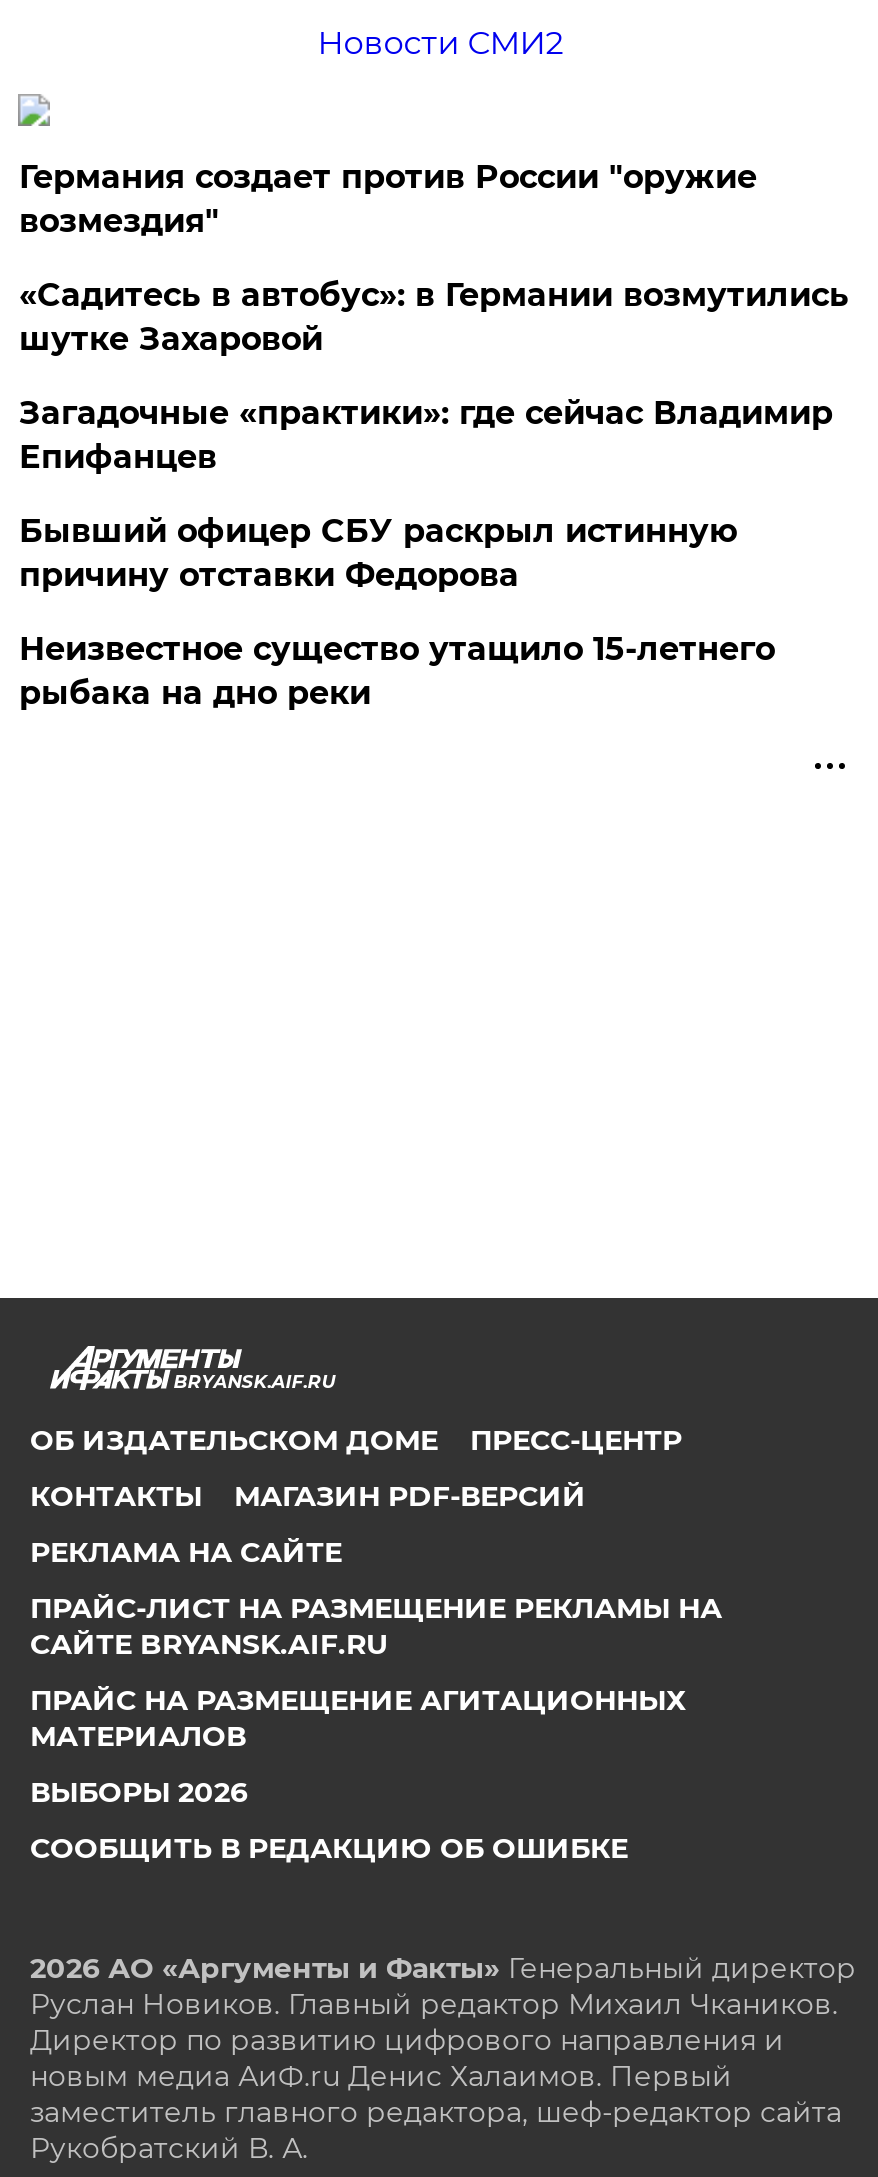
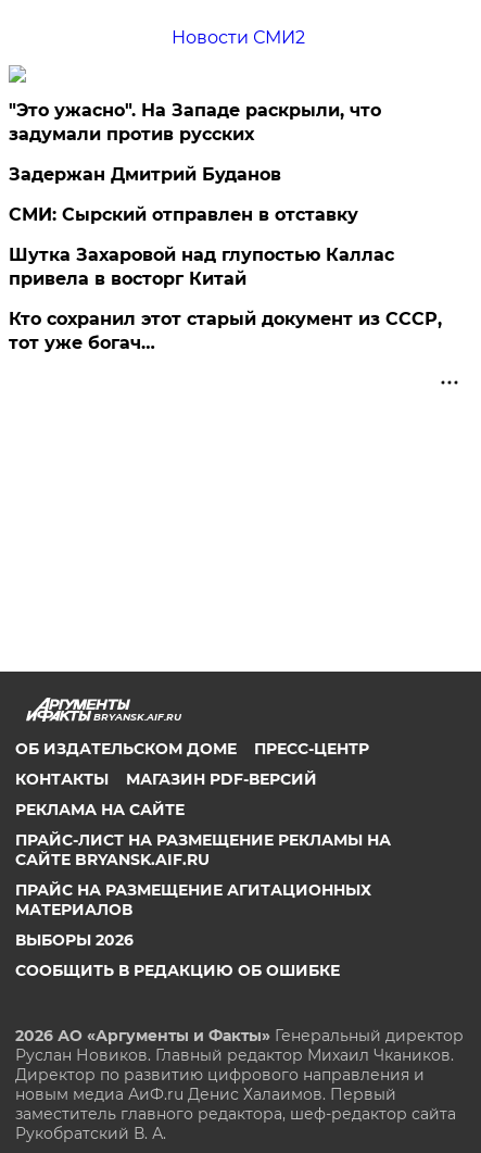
- Германия создает против России "оружие
- возмездия"
+ "Это ужасно". На Западе раскрыли, что
+ задумали против русских

- «Садитесь в автобус»: в Германии возмутились
- шутке Захаровой
+ Задержан Дмитрий Буданов

- Загадочные «практики»: где сейчас Владимир
- Епифанцев
+ СМИ: Сырский отправлен в отставку

- Бывший офицер СБУ раскрыл истинную
- причину отставки Федорова
+ Шутка Захаровой над глупостью Каллас
+ привела в восторг Китай

- Неизвестное существо утащило 15-летнего
- рыбака на дно реки
+ Кто сохранил этот старый документ из СССР,
+ тот уже богач…
